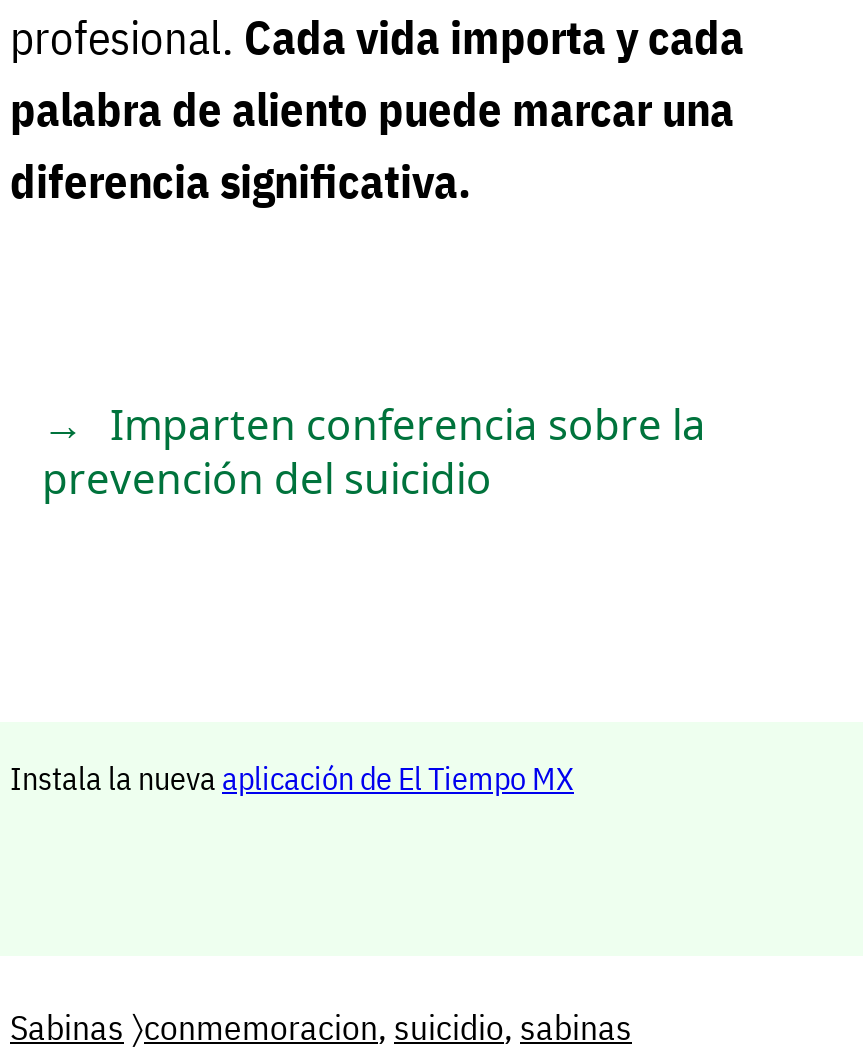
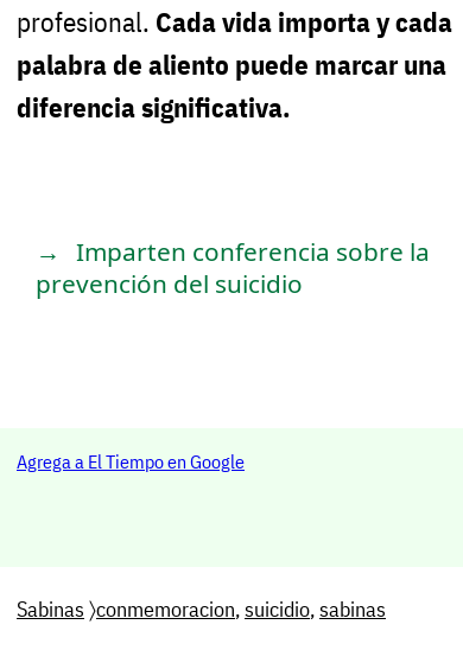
- Instala la nueva aplicación de El Tiempo MX
+ Agrega a El Tiempo en Google
